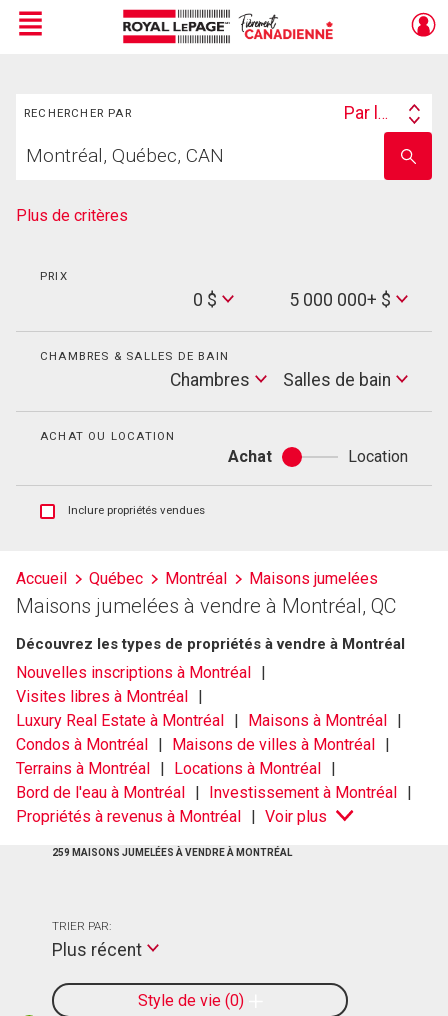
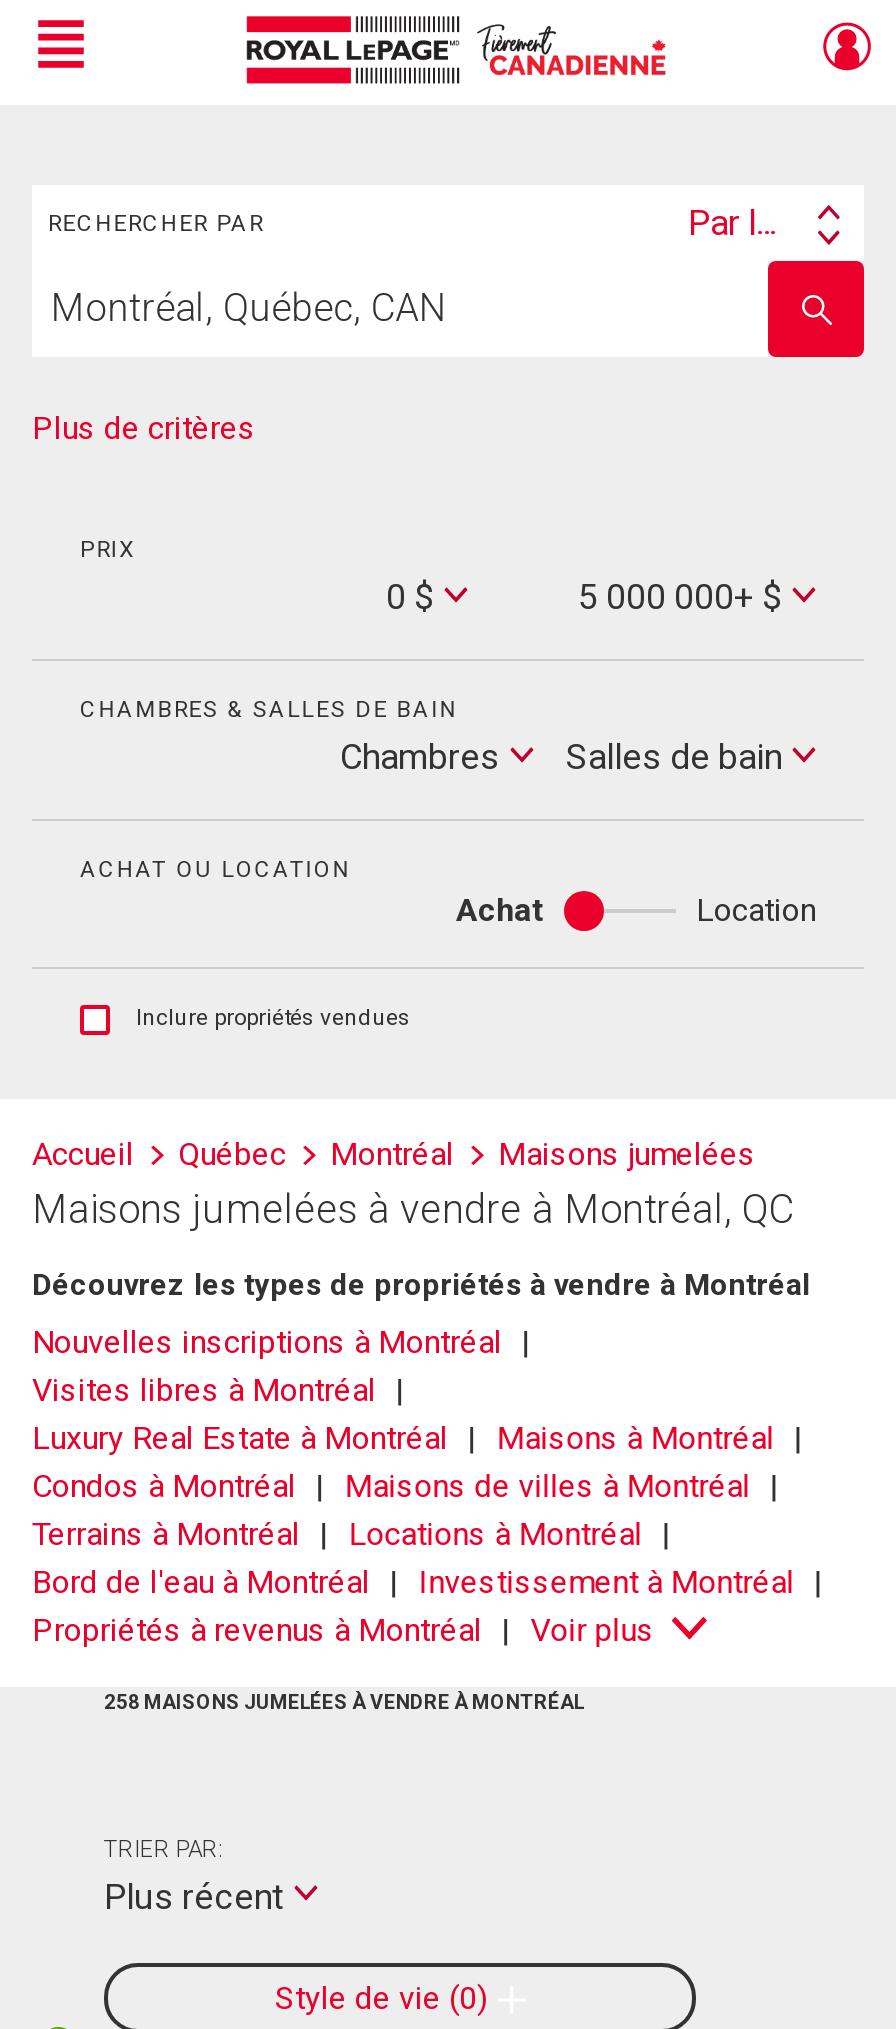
- 259 MAISONS JUMELÉES À VENDRE À MONTRÉAL
+ 258 MAISONS JUMELÉES À VENDRE À MONTRÉAL
